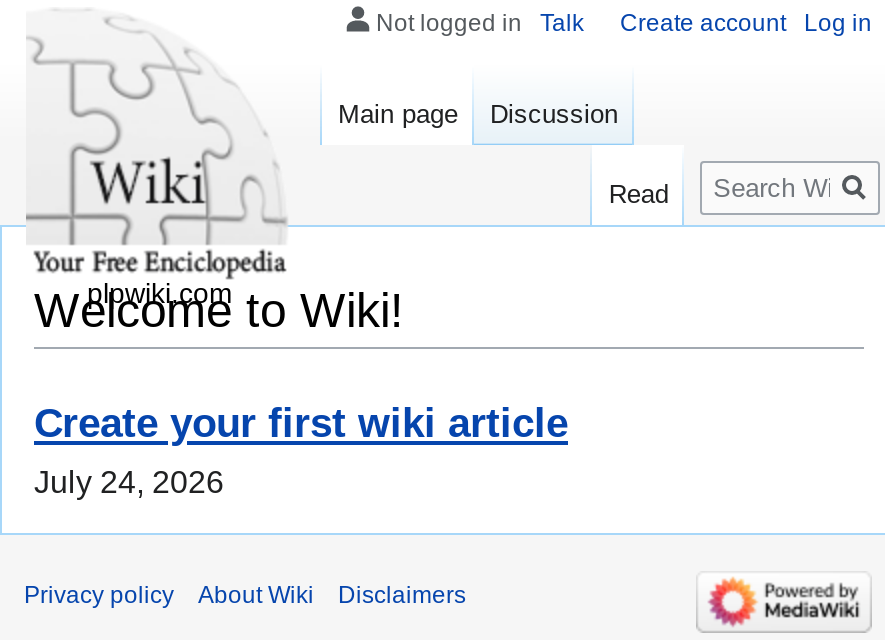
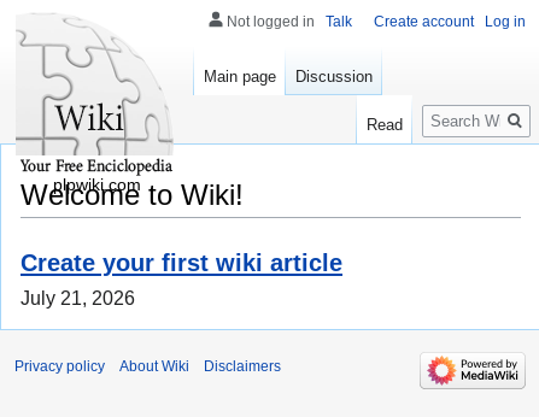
- July 24, 2026
+ July 21, 2026
